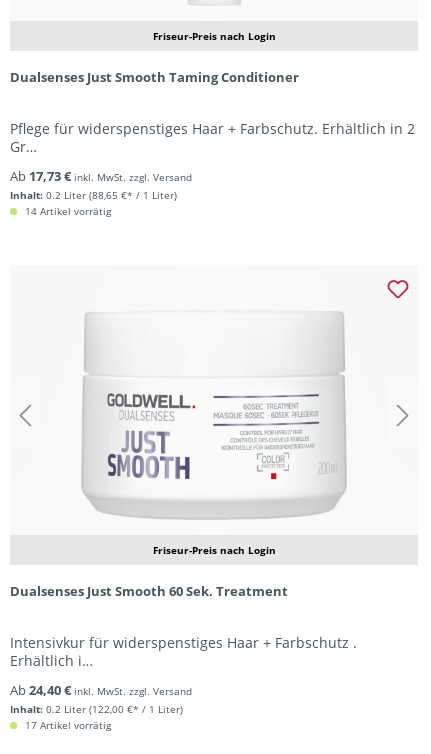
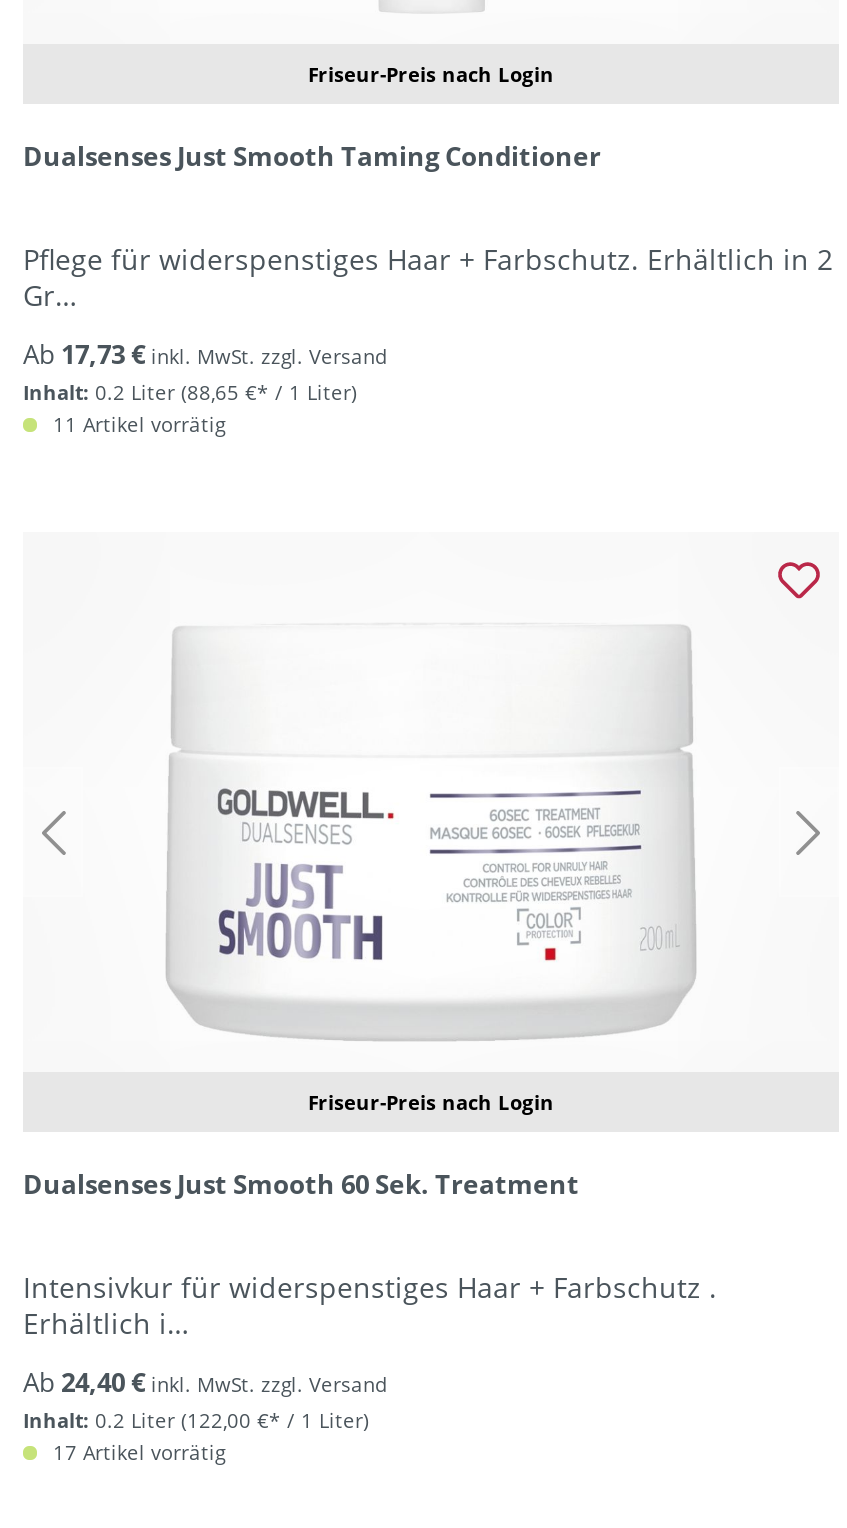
- 14 Artikel vorrätig
+ 11 Artikel vorrätig
